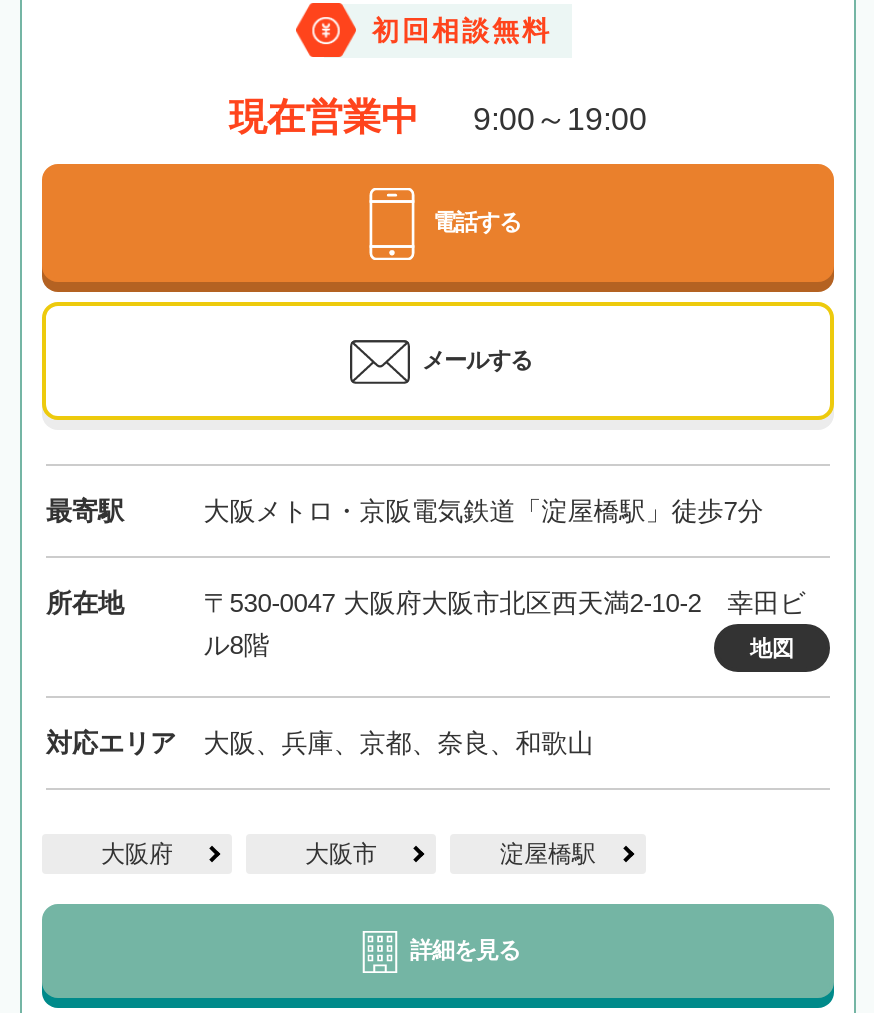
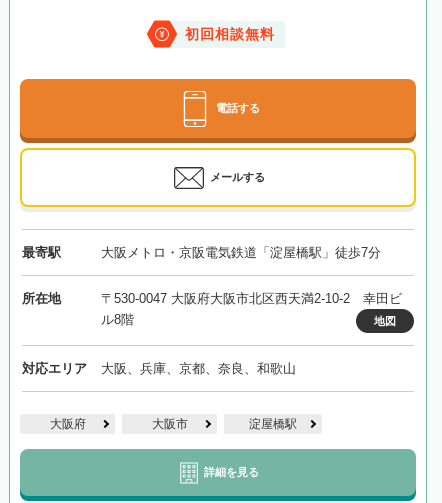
- 現在営業中
- 9:00～19:00
